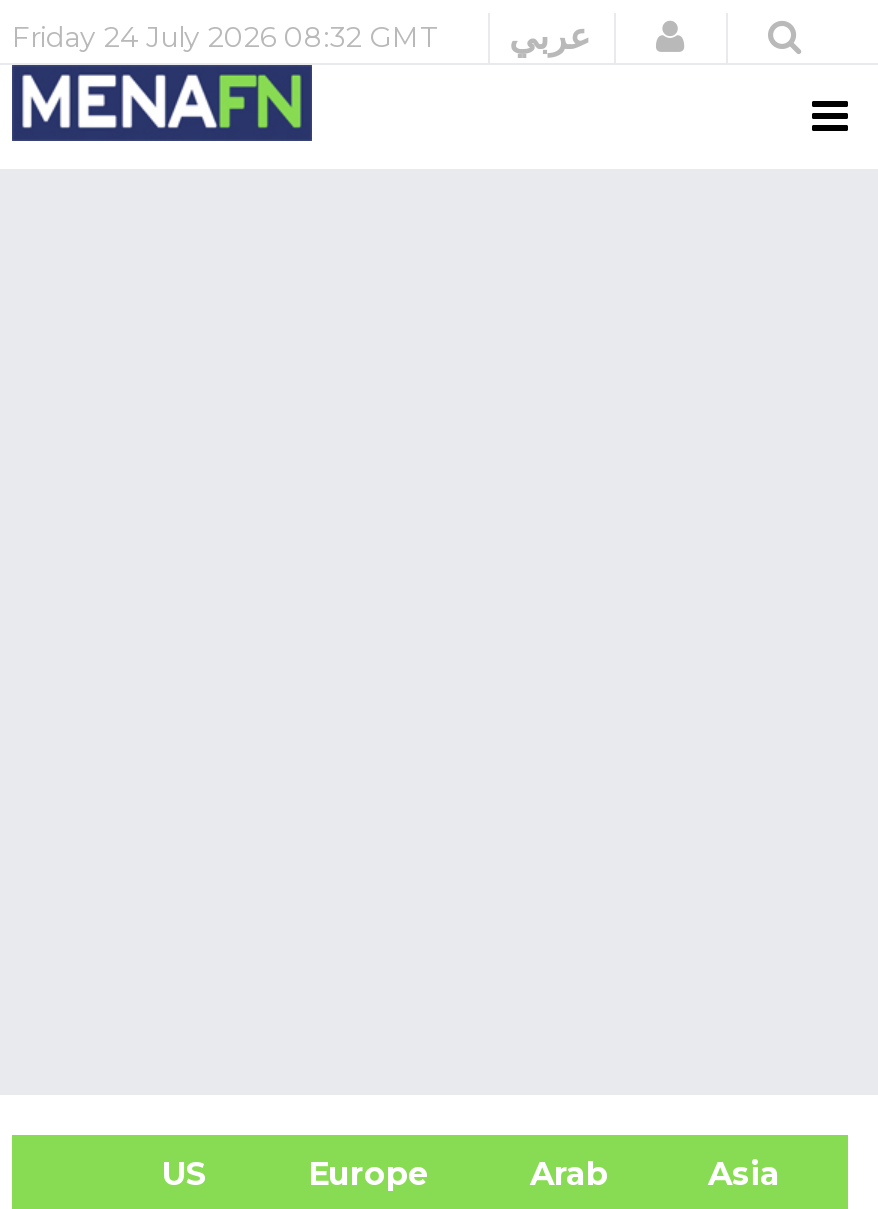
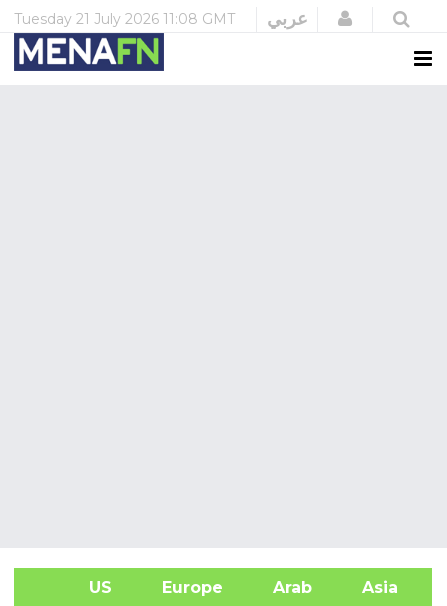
- Friday 24 July 2026 08:32 GMT
+ Tuesday 21 July 2026 11:08 GMT
